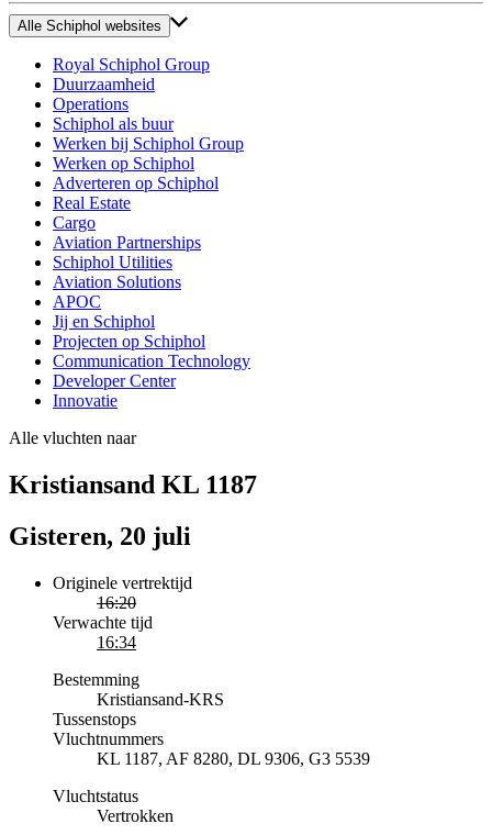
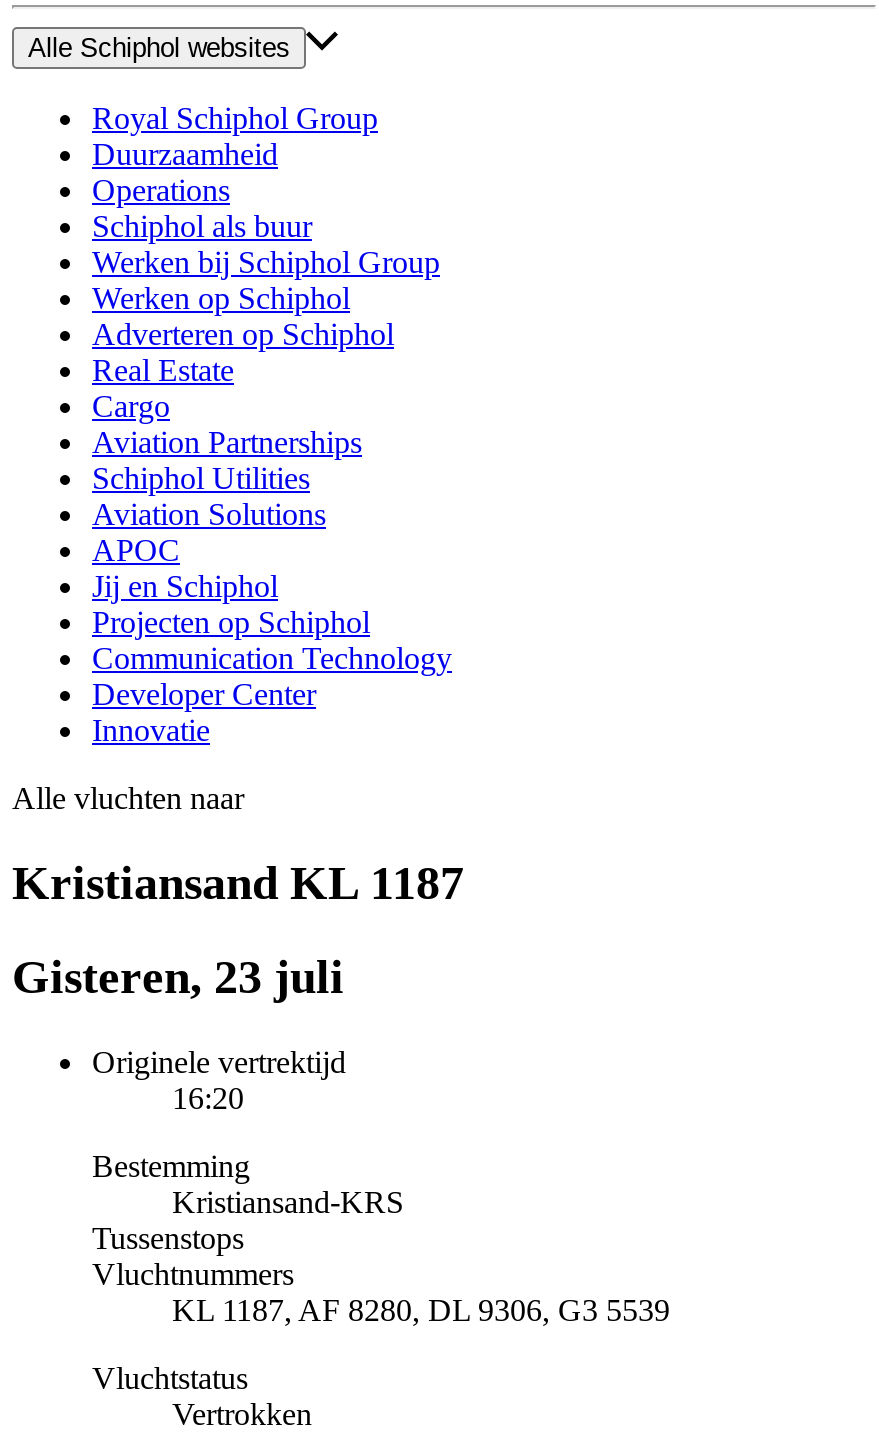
- Gisteren, 20 juli
+ Gisteren, 23 juli

- Verwachte tijd
- 16:34
